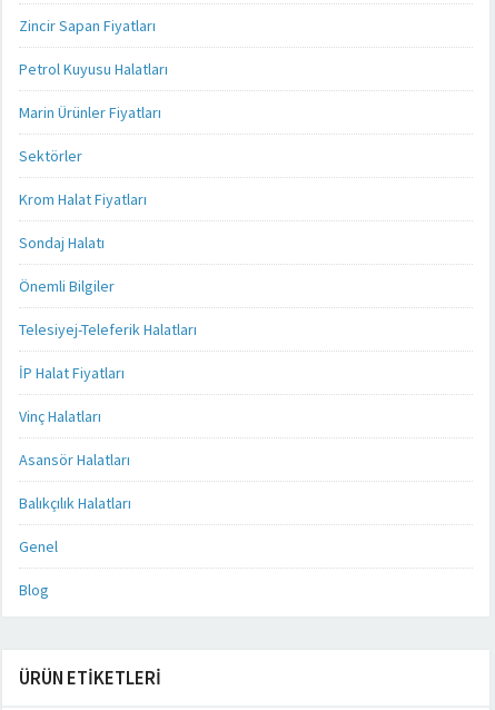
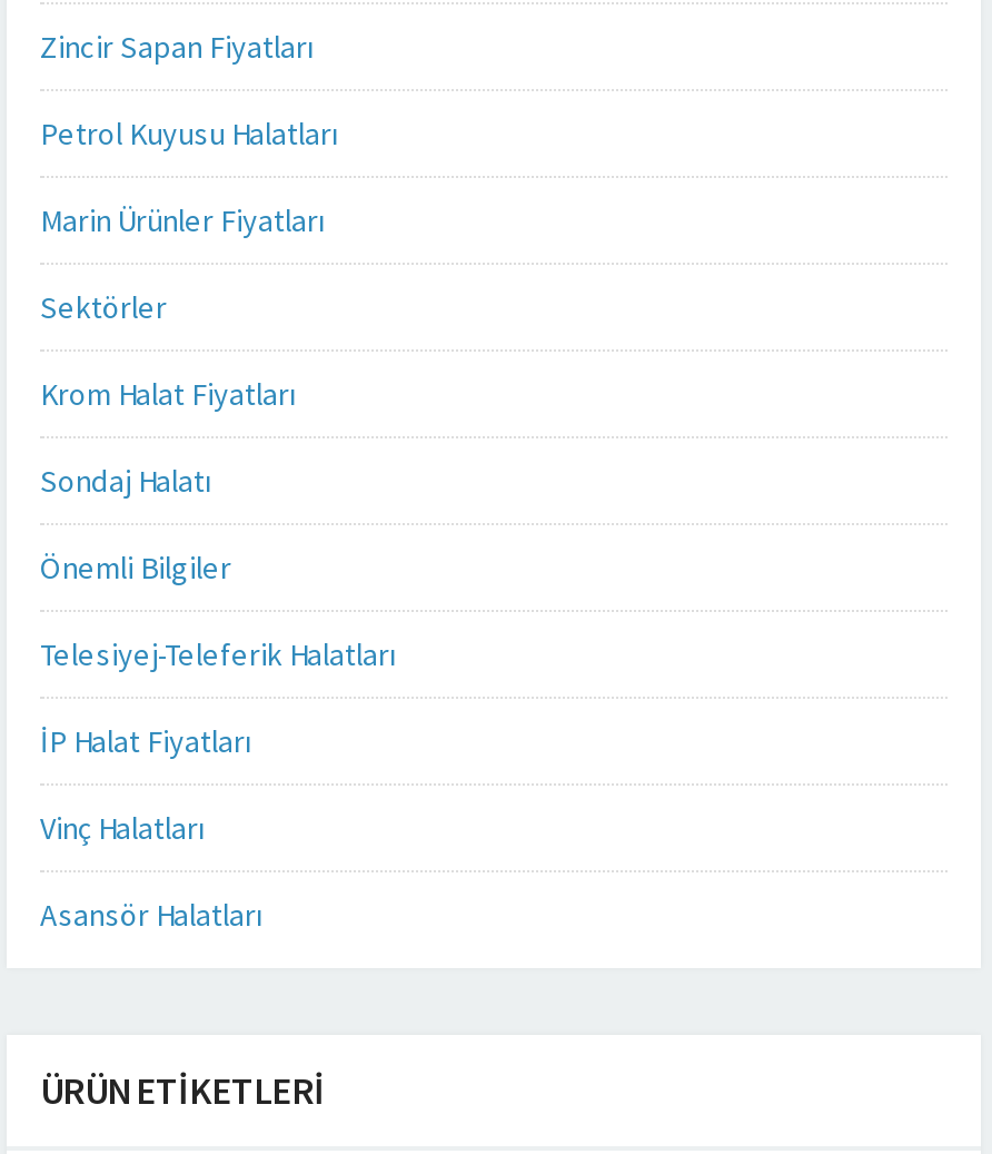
- Balıkçılık Halatları
- Genel
- Blog
